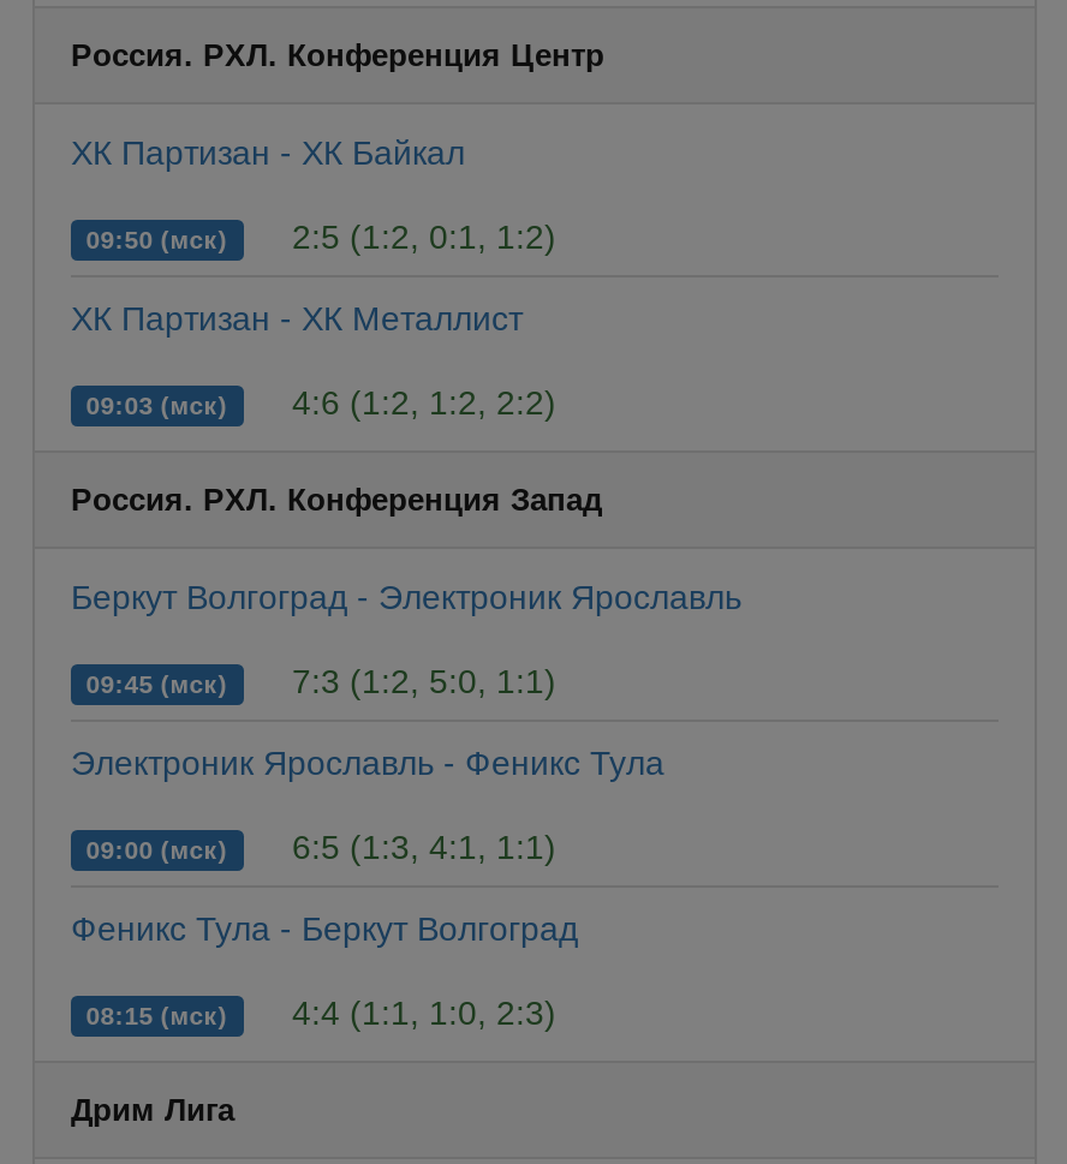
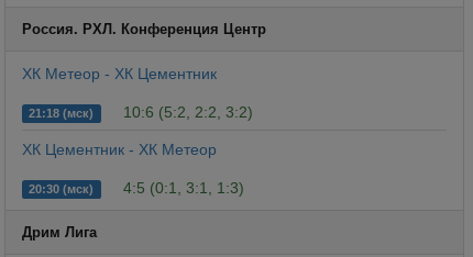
- ХК Партизан - ХК Байкал
- 09:50 (мск)
- 2:5 (1:2, 0:1, 1:2)
- ХК Партизан - ХК Металлист
- 09:03 (мск)
- 4:6 (1:2, 1:2, 2:2)
- Россия. РХЛ. Конференция Запад
- Беркут Волгоград - Электроник Ярославль
- 09:45 (мск)
- 7:3 (1:2, 5:0, 1:1)
- Электроник Ярославль - Феникс Тула
- 09:00 (мск)
- 6:5 (1:3, 4:1, 1:1)
- Феникс Тула - Беркут Волгоград
- 08:15 (мск)
- 4:4 (1:1, 1:0, 2:3)
+ ХК Метеор - ХК Цементник
+ 21:18 (мск)
+ 10:6 (5:2, 2:2, 3:2)
+ ХК Цементник - ХК Метеор
+ 20:30 (мск)
+ 4:5 (0:1, 3:1, 1:3)
